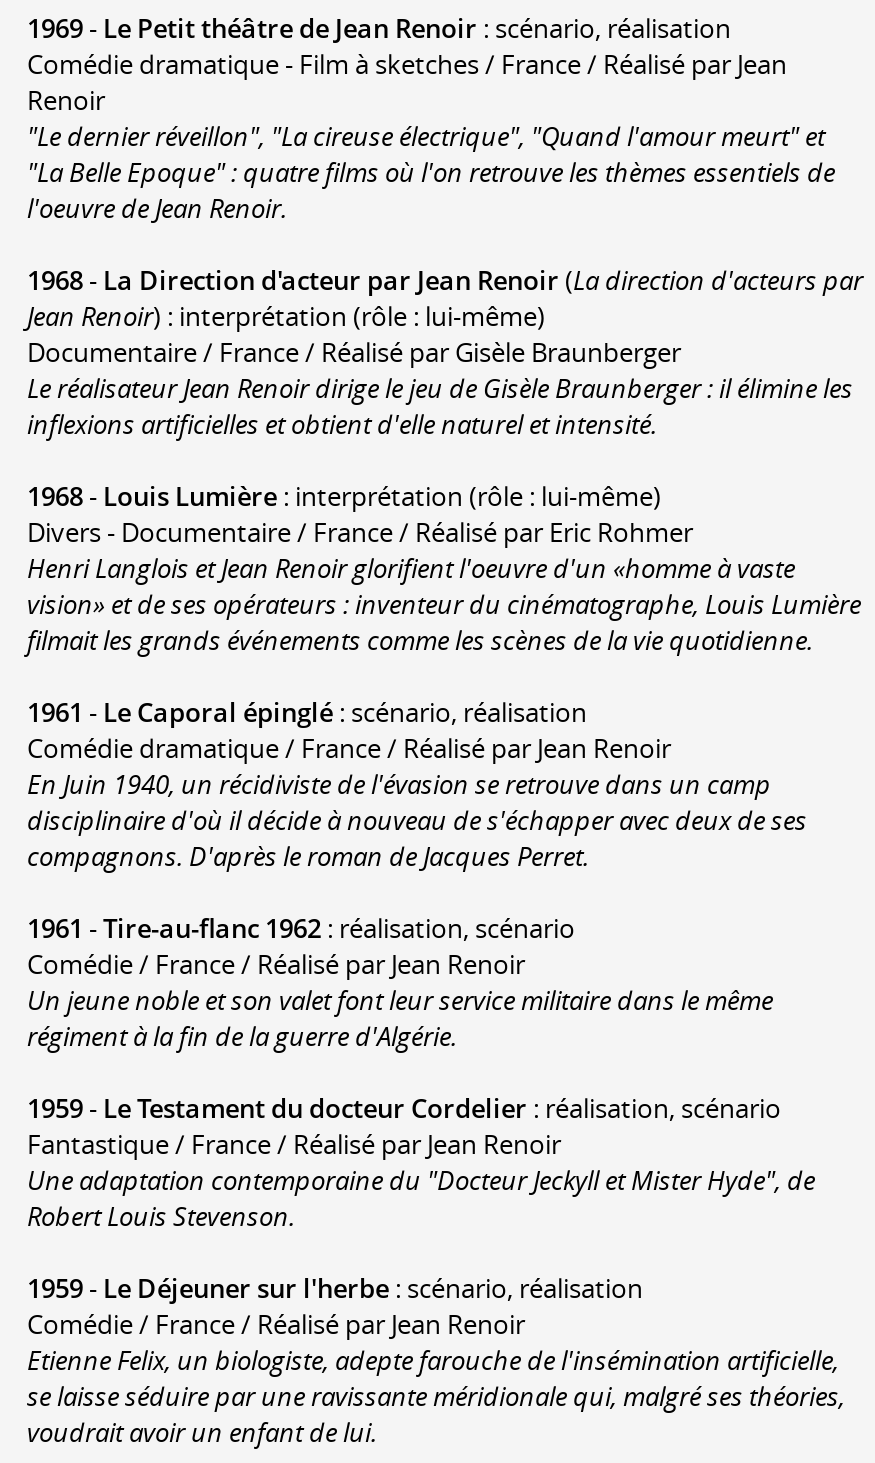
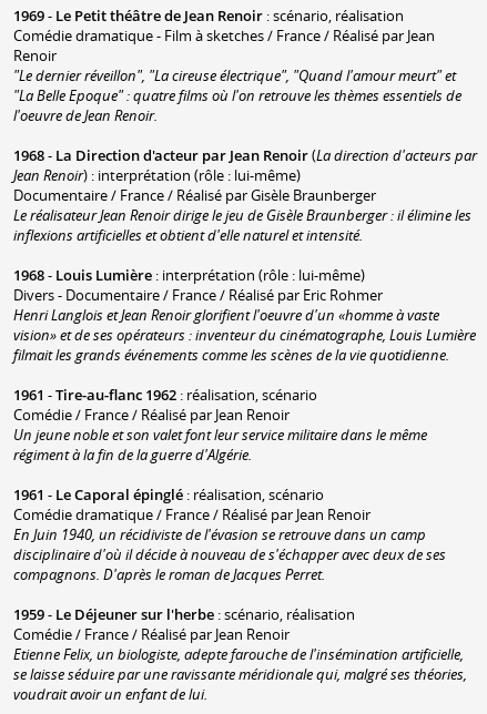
- 1961 - Le Caporal épinglé: scénario, réalisation

moved down: Comédie dramatique / France / Réalisé par Jean Renoir | En Juin 1940, un récidiviste de l'évasion se retrouve dans un camp | disciplinaire d'où il décide à nouveau de s'échapper avec deux de ses | compagnons. D'après le roman de Jacques Perret.

moved up: 1961 - Tire-au-flanc 1962: réalisation, scénario | Comédie / France / Réalisé par Jean Renoir | Un jeune noble et son valet font leur service militaire dans le même | régiment à la fin de la guerre d'Algérie.

- 1959 - Le Testament du docteur Cordelier: réalisation, scénario
- Fantastique / France / Réalisé par Jean Renoir
- Une adaptation contemporaine du "Docteur Jeckyll et Mister Hyde", de
- Robert Louis Stevenson.
+ 1961 - Le Caporal épinglé: réalisation, scénario
